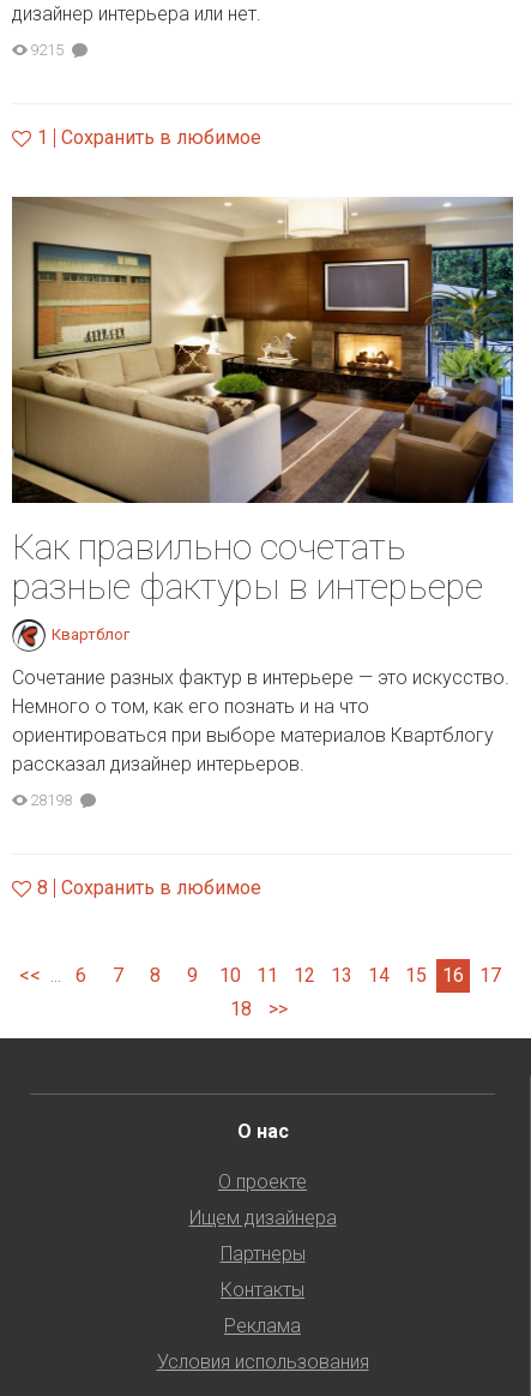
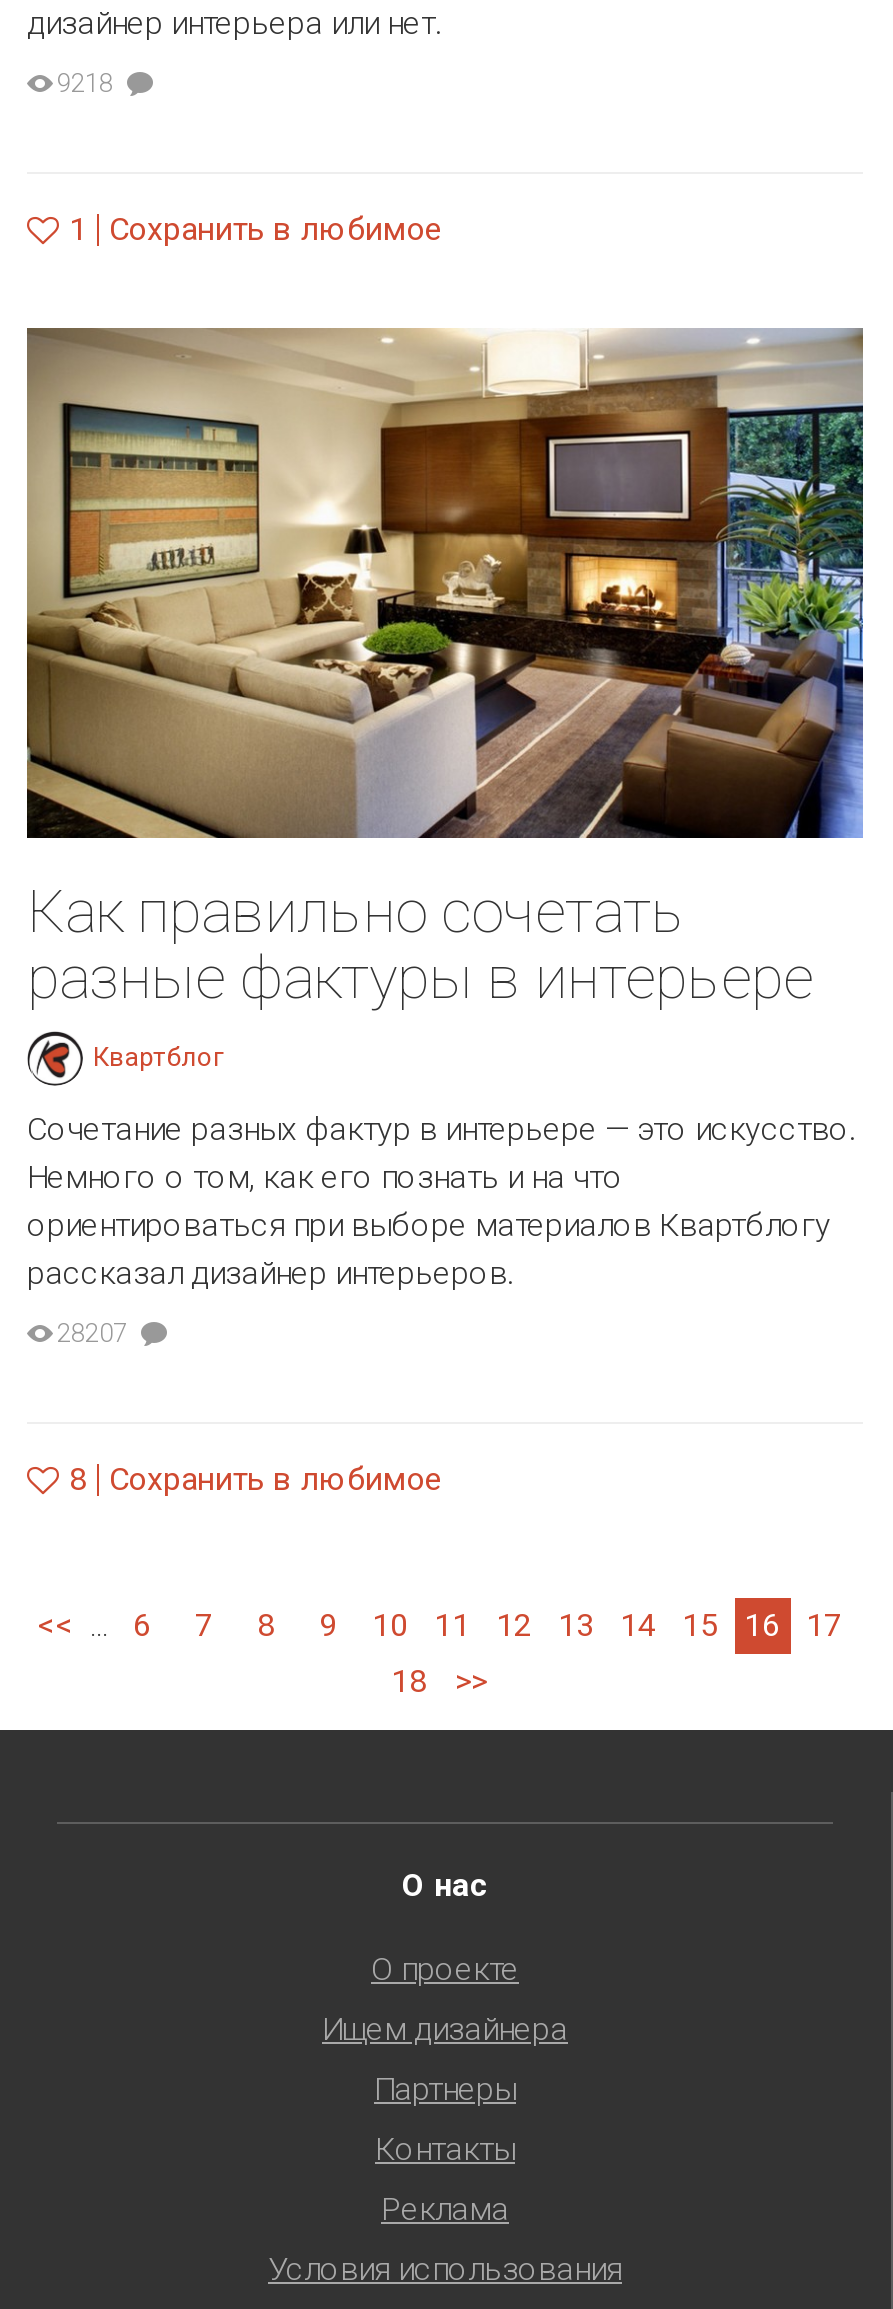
- 9215
+ 9218

- 28198
+ 28207
